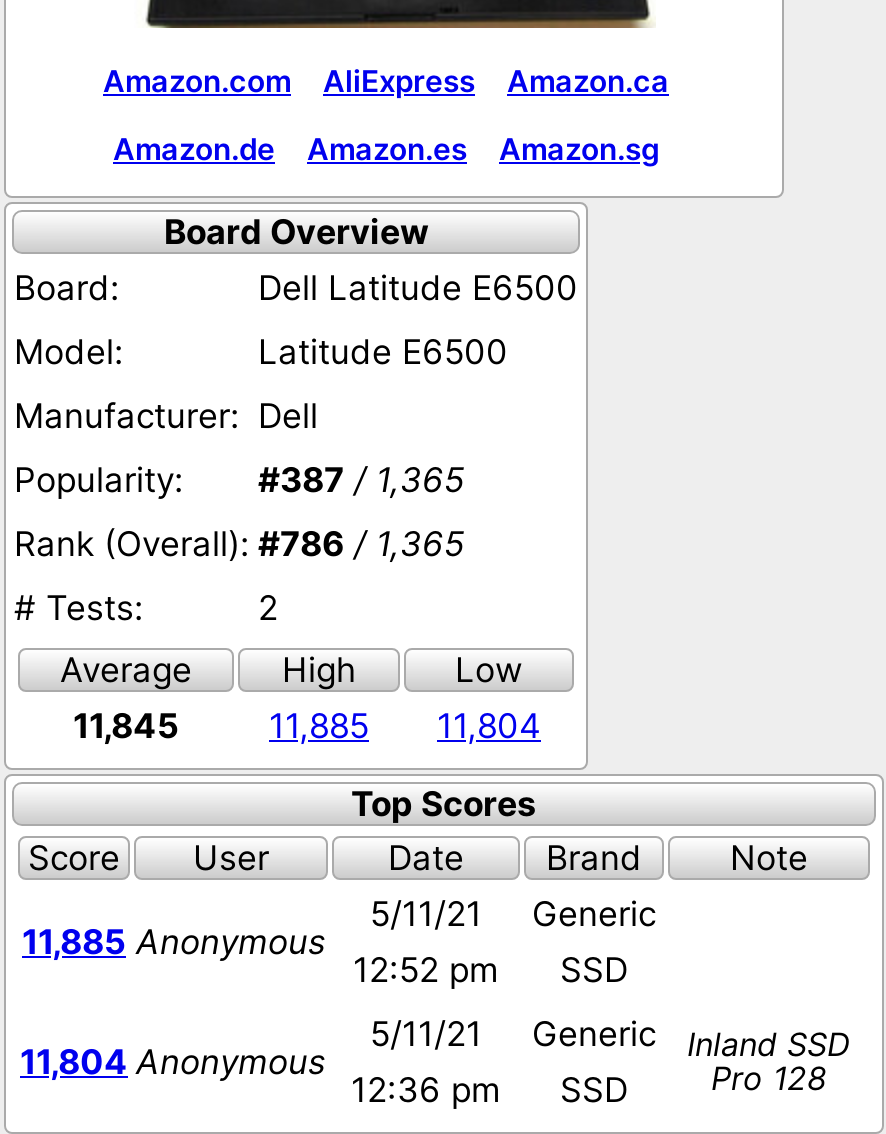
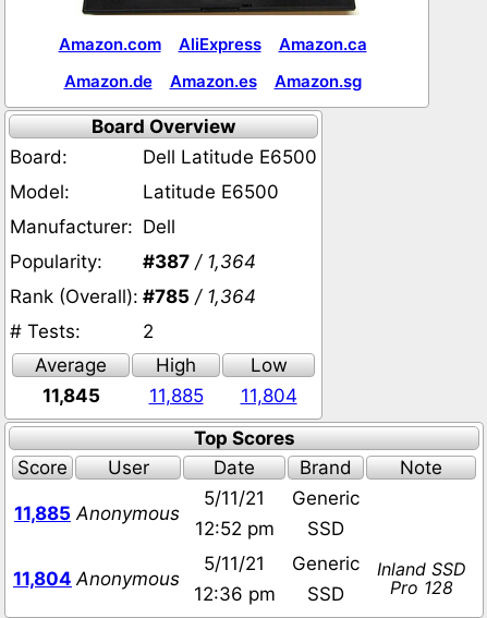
- Popularity: #387 / 1,365
+ Popularity: #387 / 1,364

- Rank (Overall): #786 / 1,365
+ Rank (Overall): #785 / 1,364
